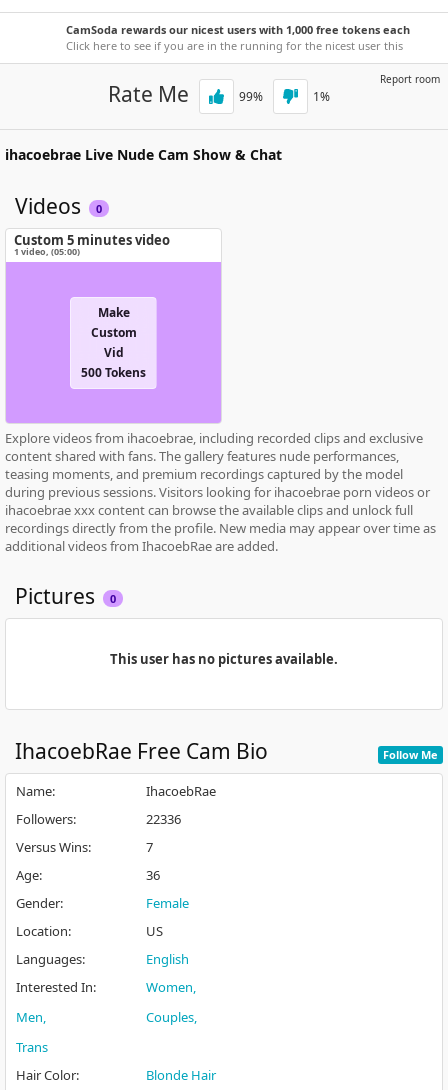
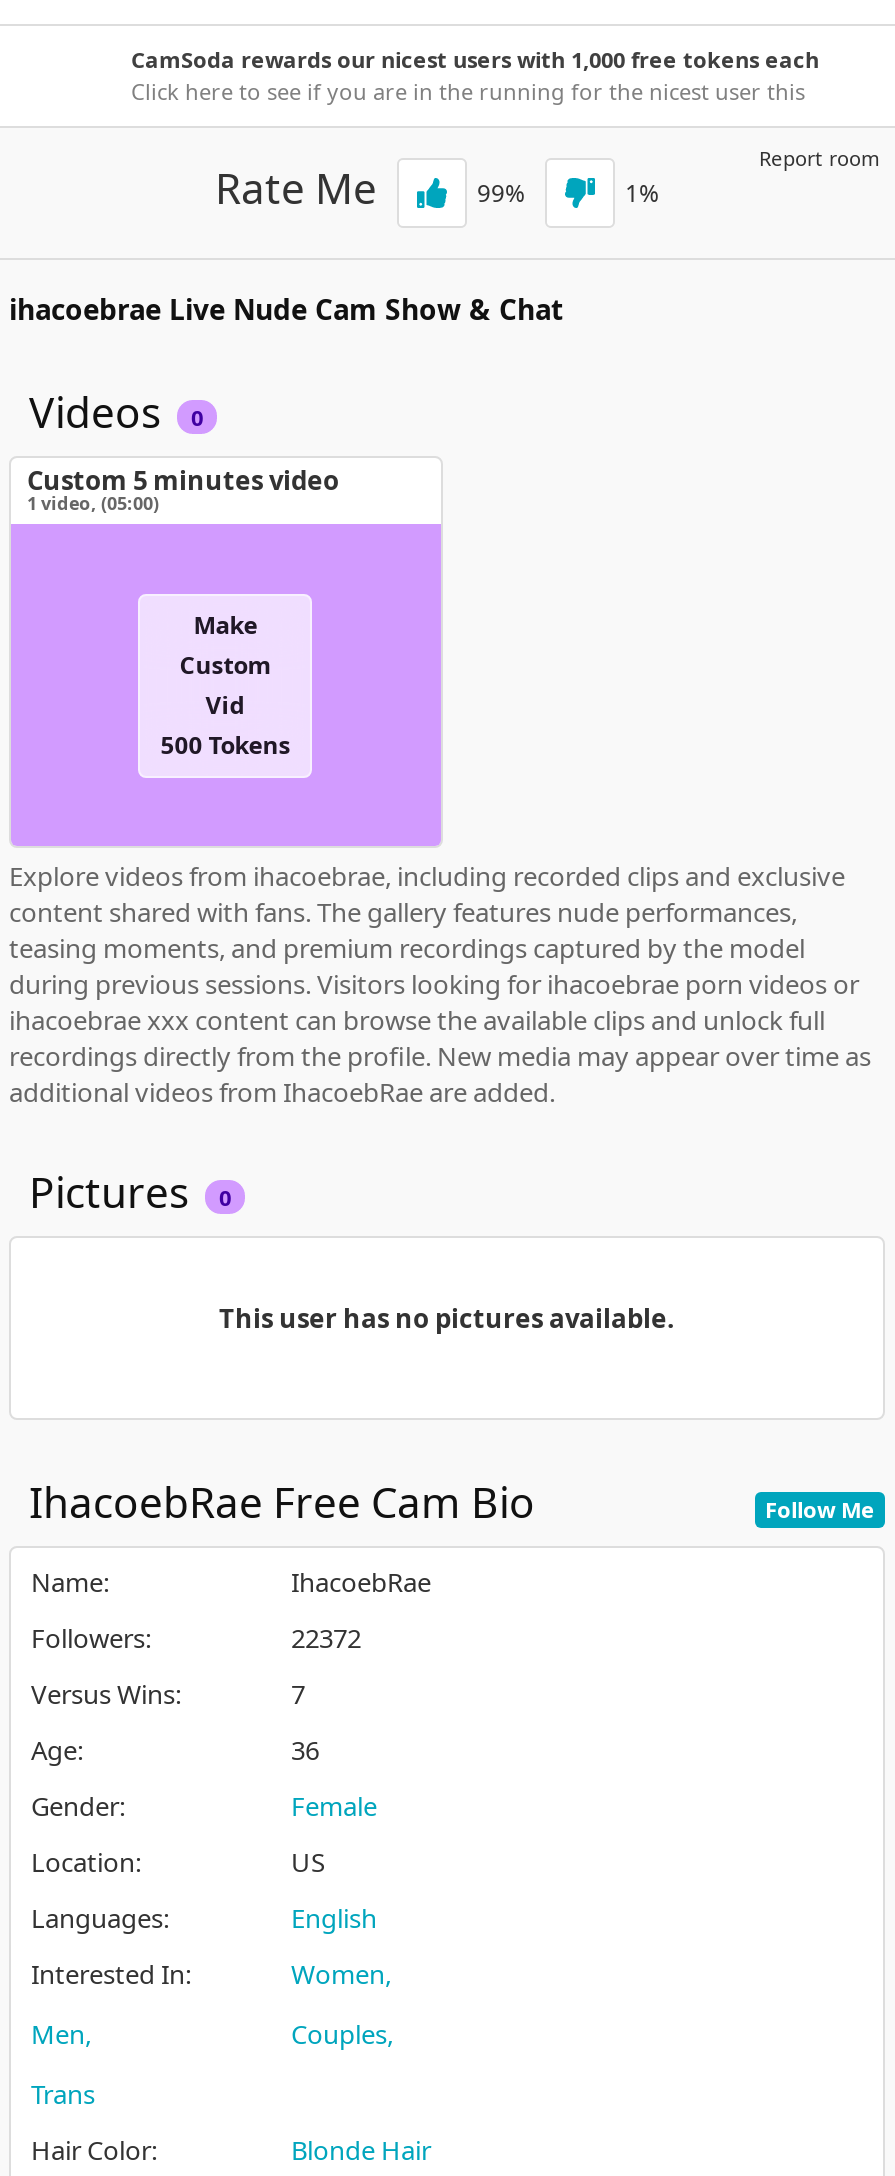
- 22336
+ 22372
